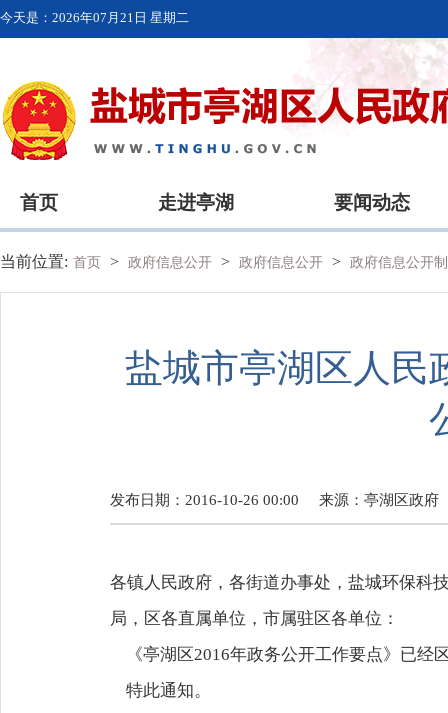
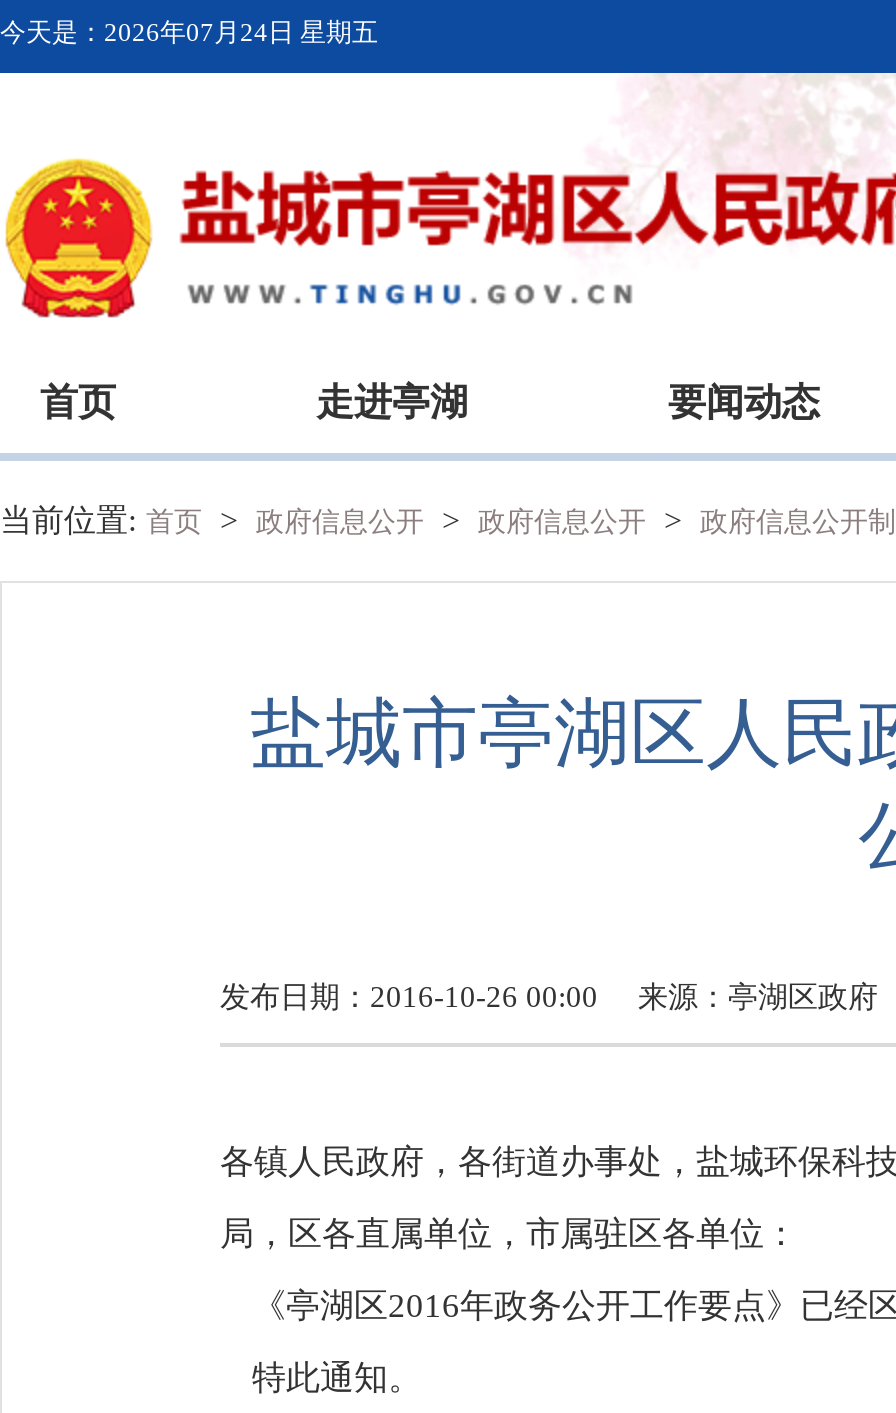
- 今天是：2026年07月21日 星期二
+ 今天是：2026年07月24日 星期五
